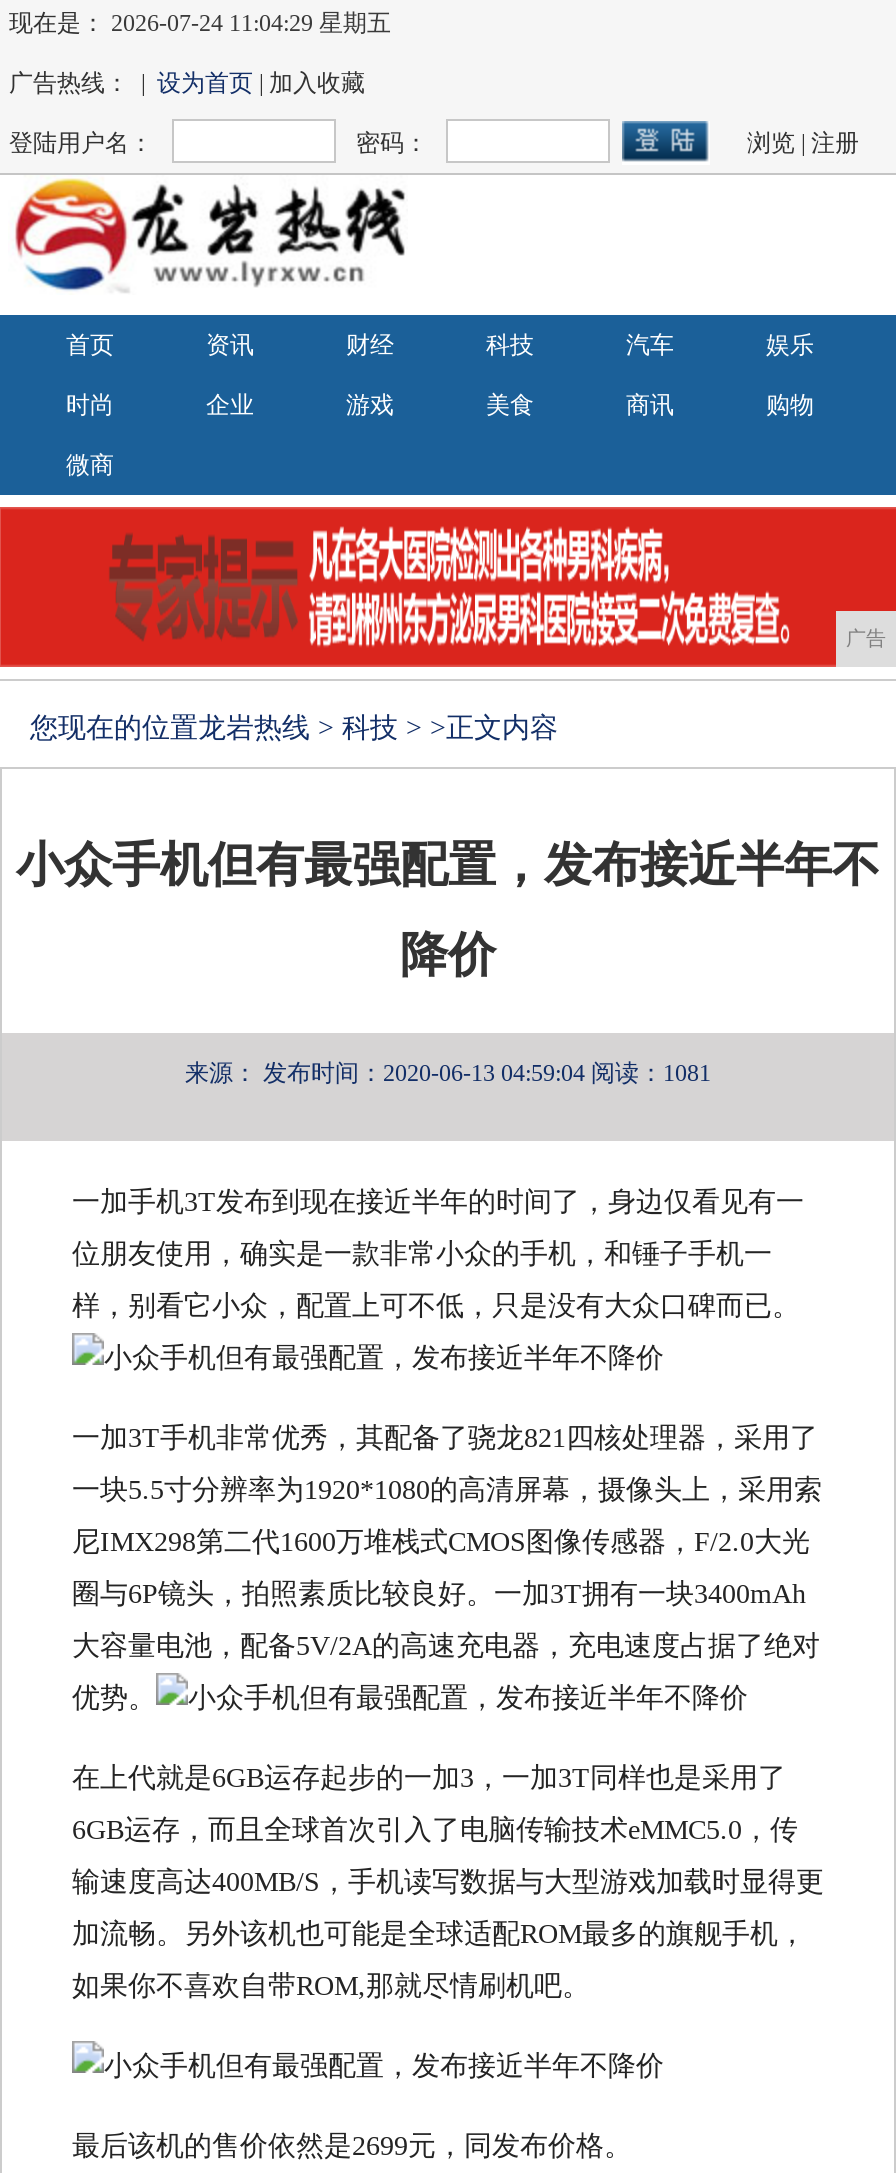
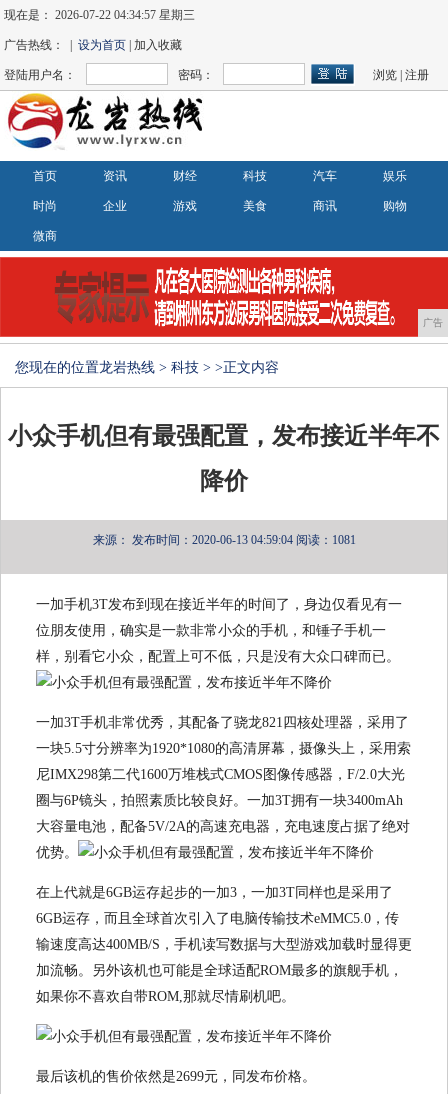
- 现在是：2026-07-24 11:04:29 星期五
+ 现在是：2026-07-22 04:34:57 星期三
